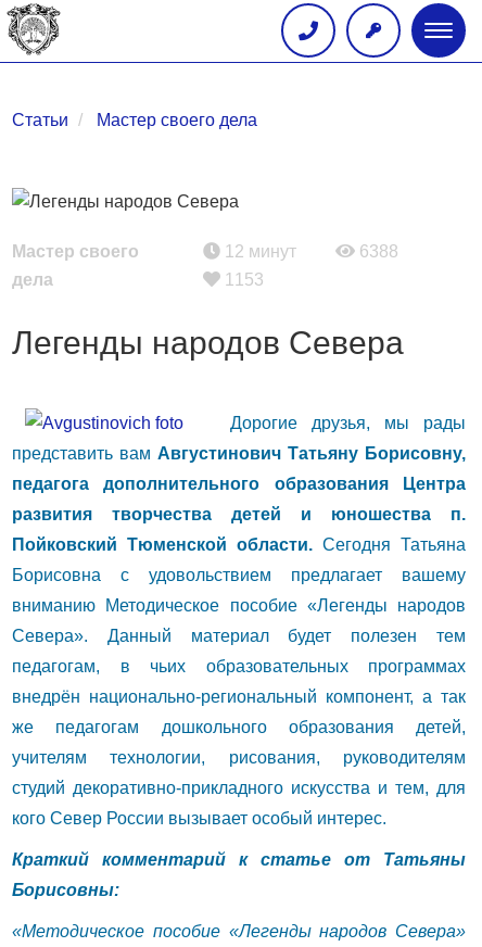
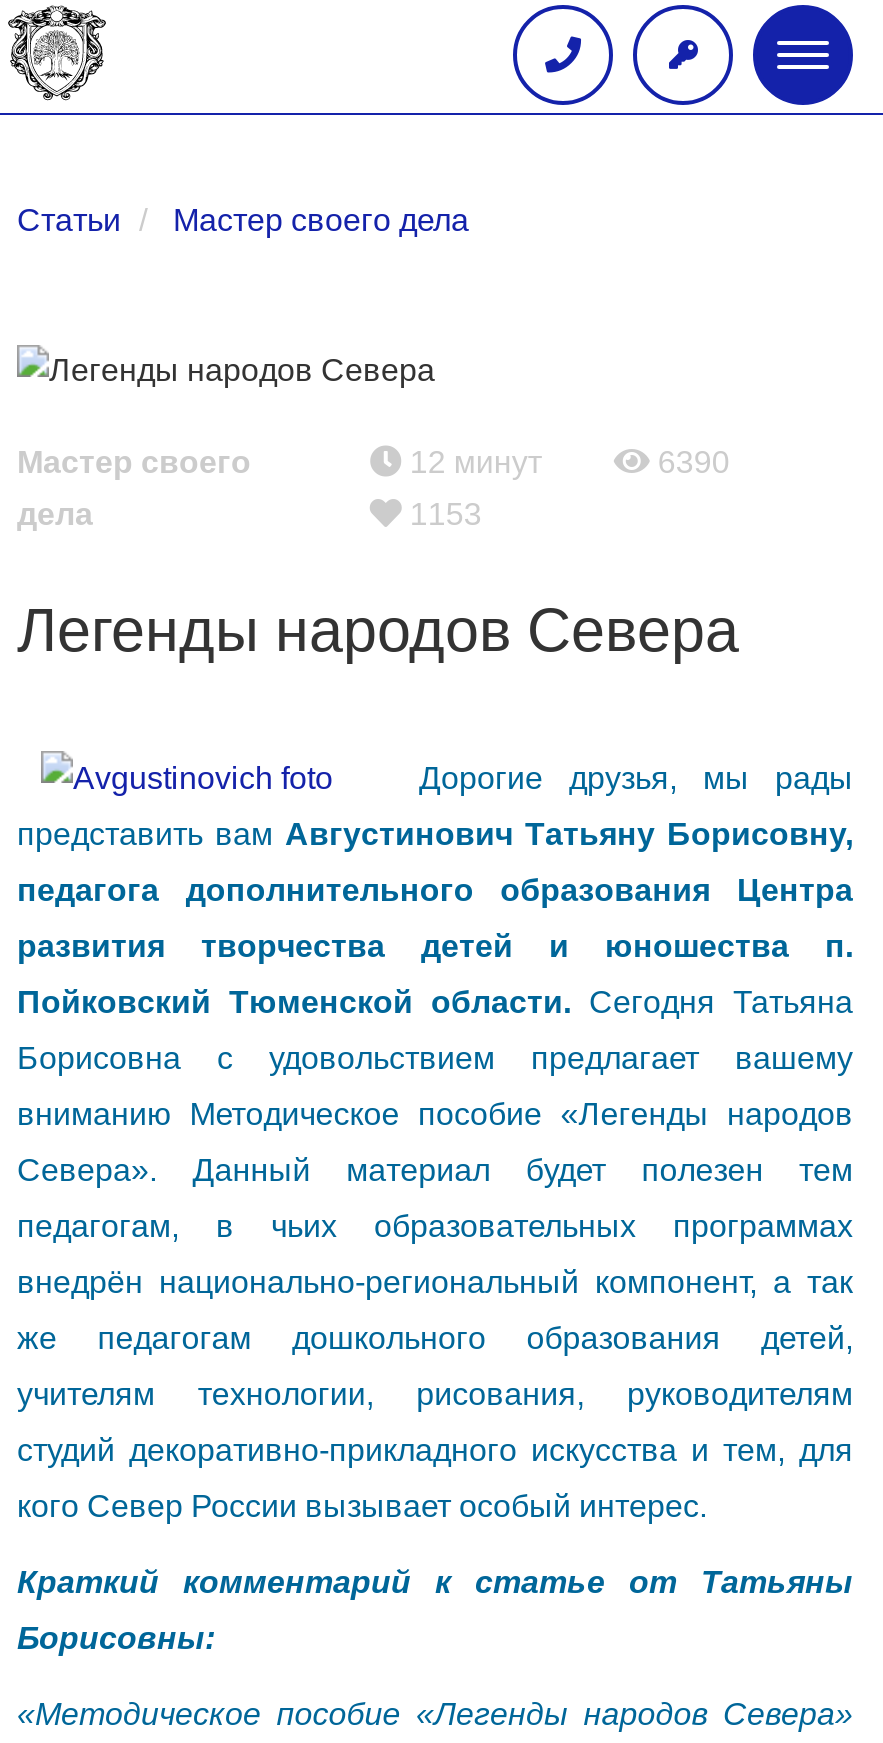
- 6388
+ 6390
